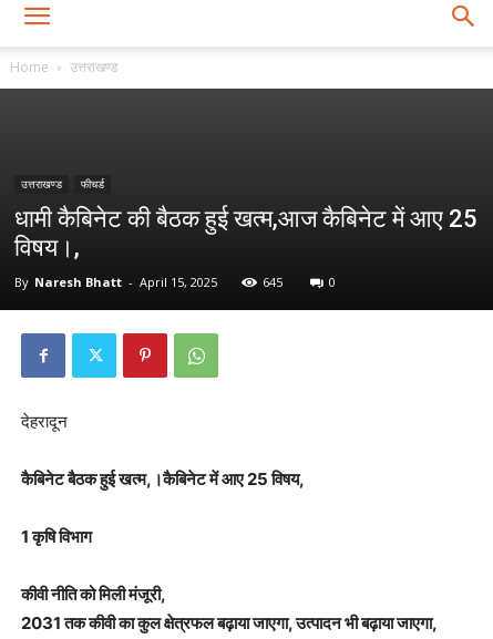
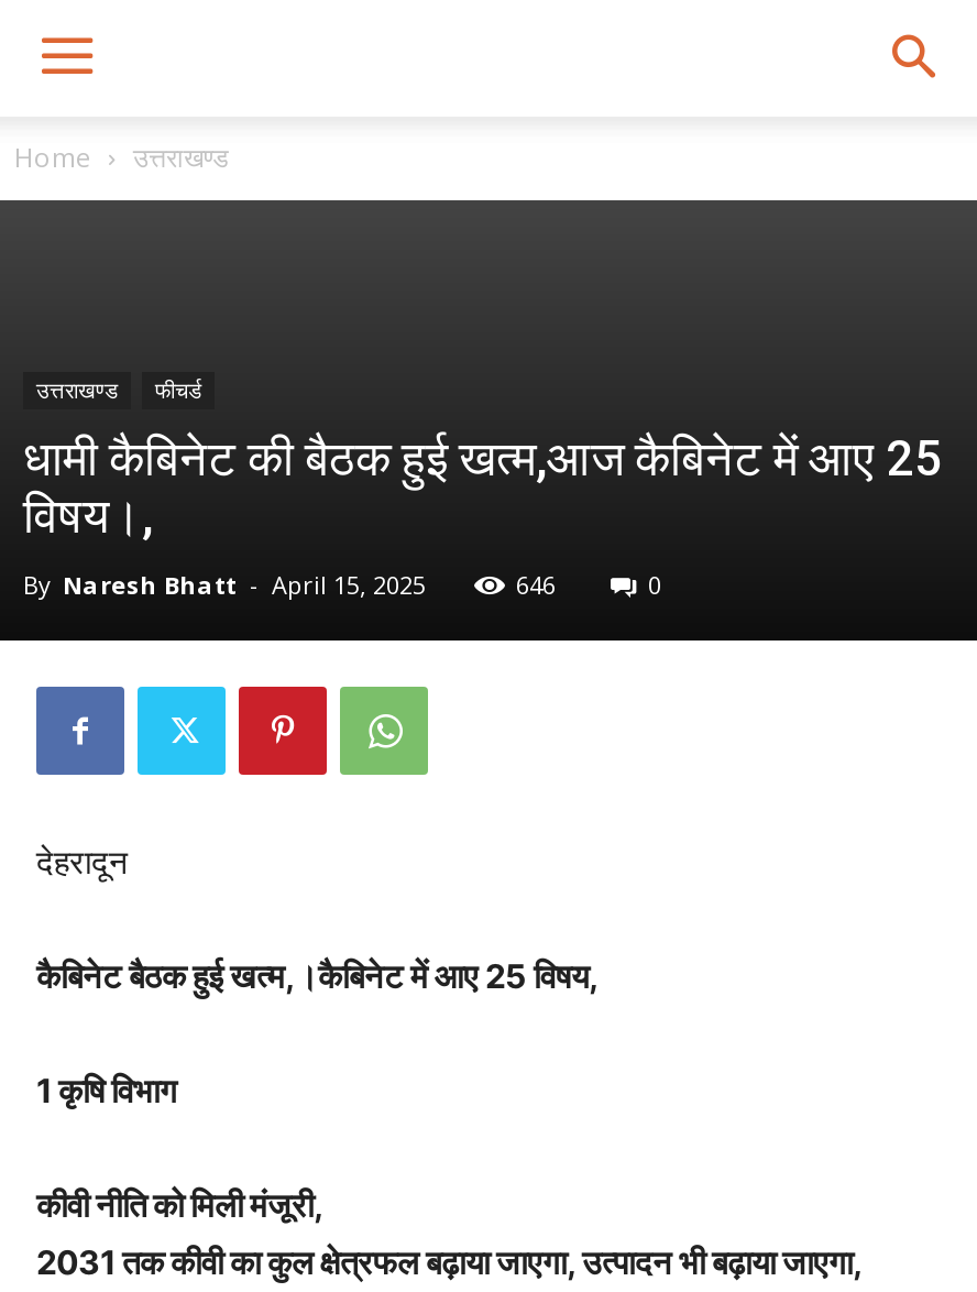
- 645
+ 646
